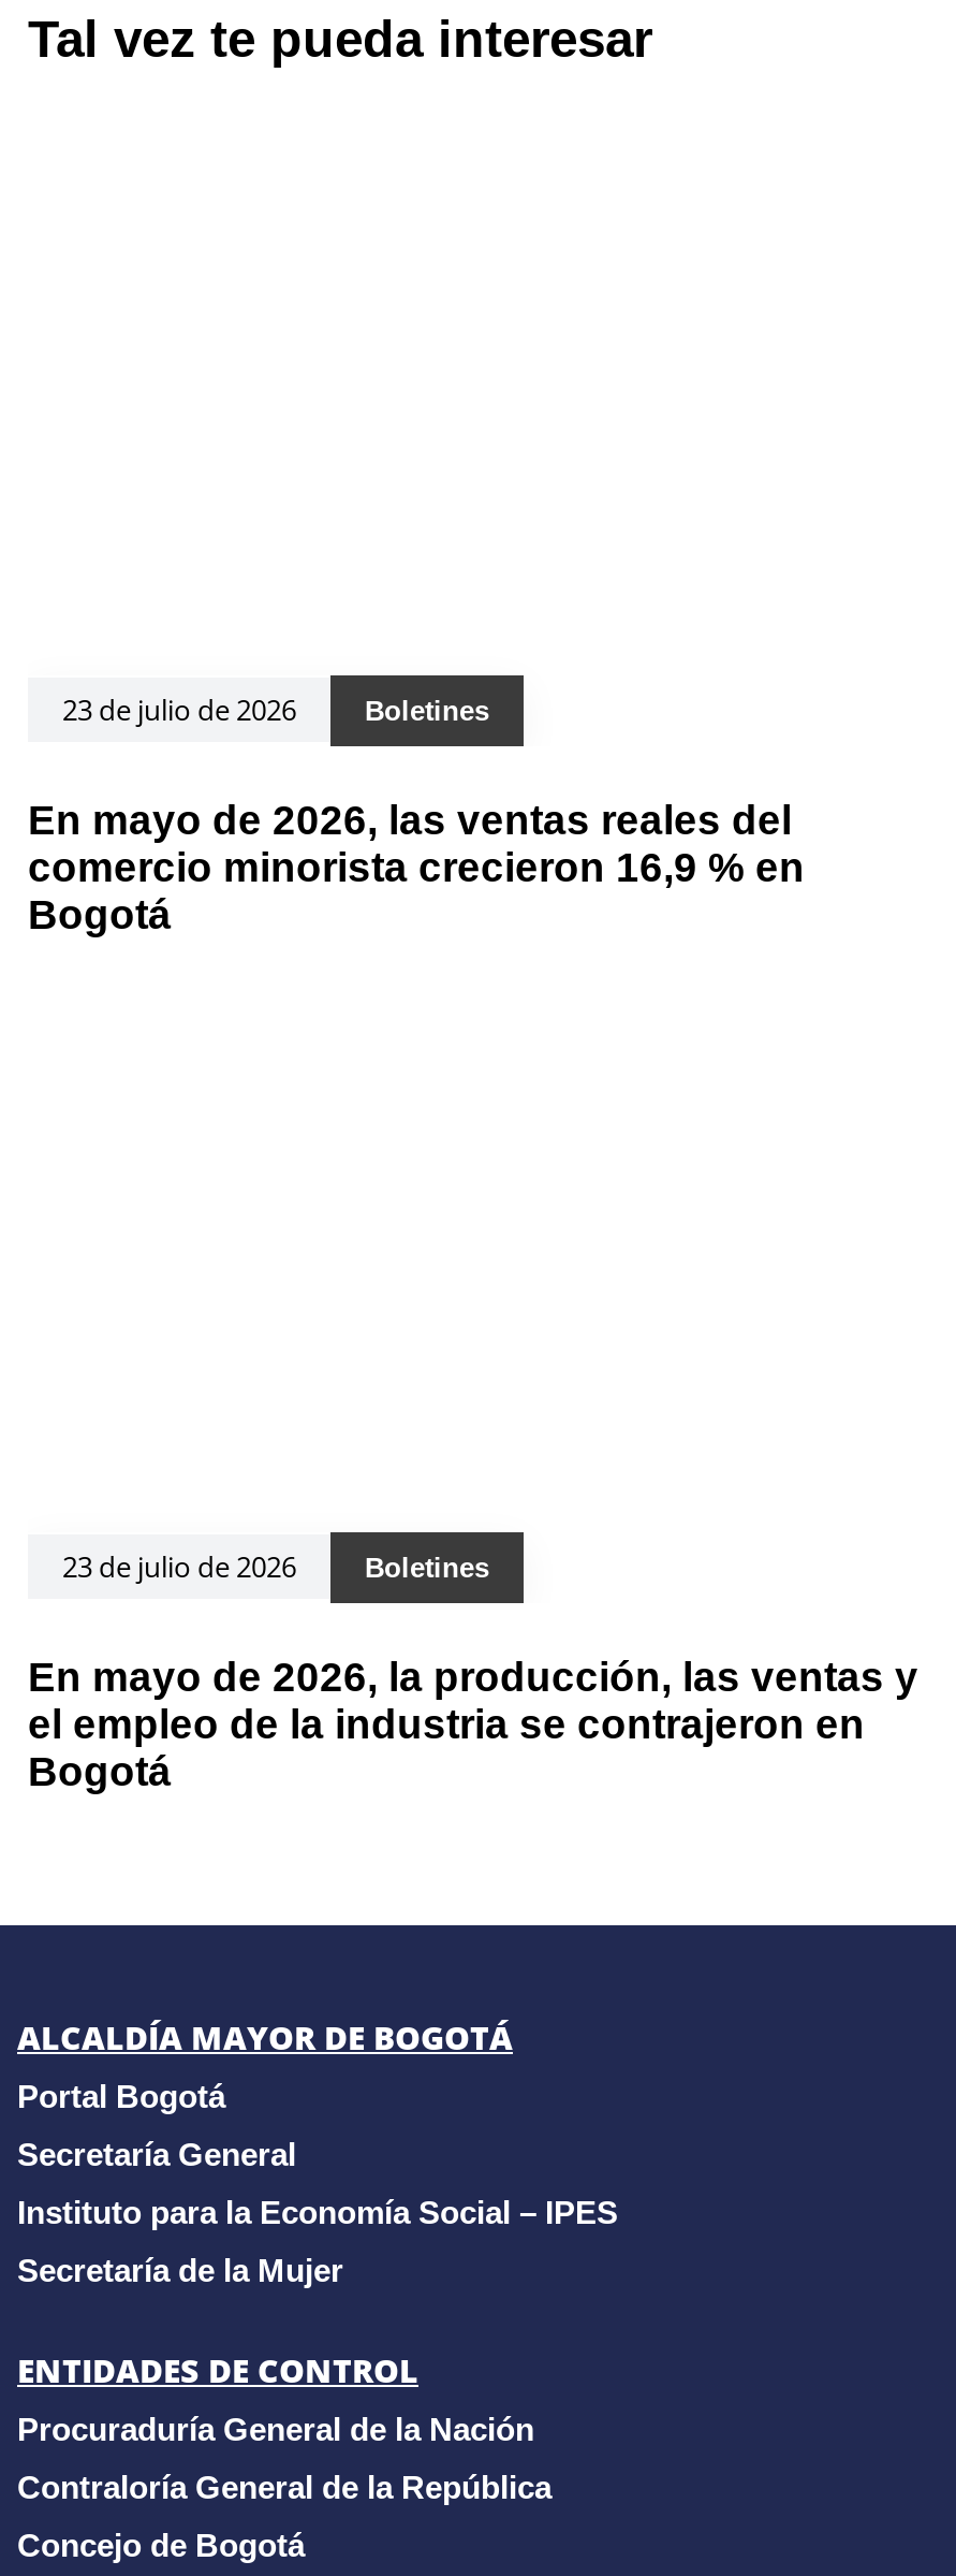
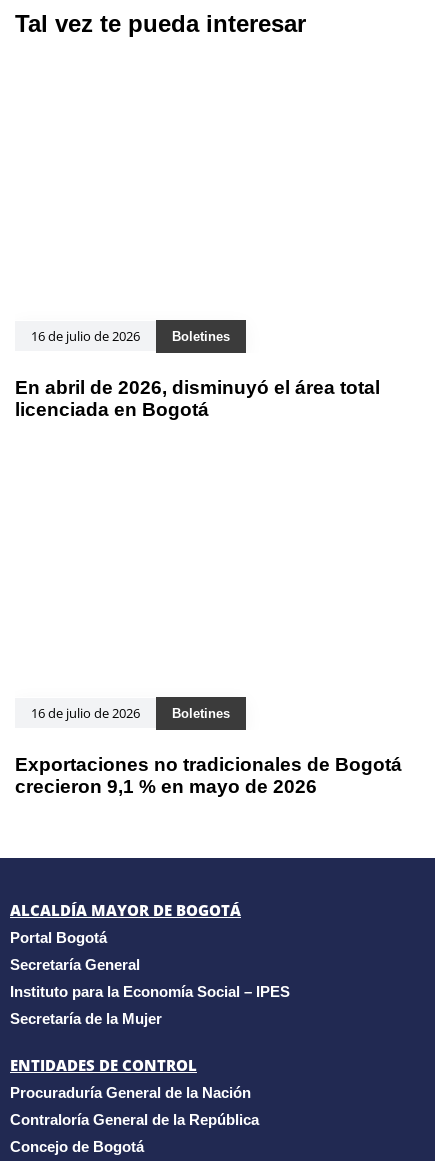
- 23 de julio de 2026
+ 16 de julio de 2026

- En mayo de 2026, las ventas reales del
- comercio minorista crecieron 16,9 % en
- Bogotá
+ En abril de 2026, disminuyó el área total
+ licenciada en Bogotá

- 23 de julio de 2026
+ 16 de julio de 2026

- En mayo de 2026, la producción, las ventas y
- el empleo de la industria se contrajeron en
- Bogotá
+ Exportaciones no tradicionales de Bogotá
+ crecieron 9,1 % en mayo de 2026
